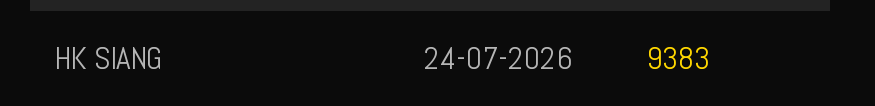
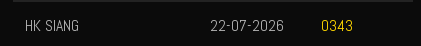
- 24-07-2026
+ 22-07-2026

- 9383
+ 0343
